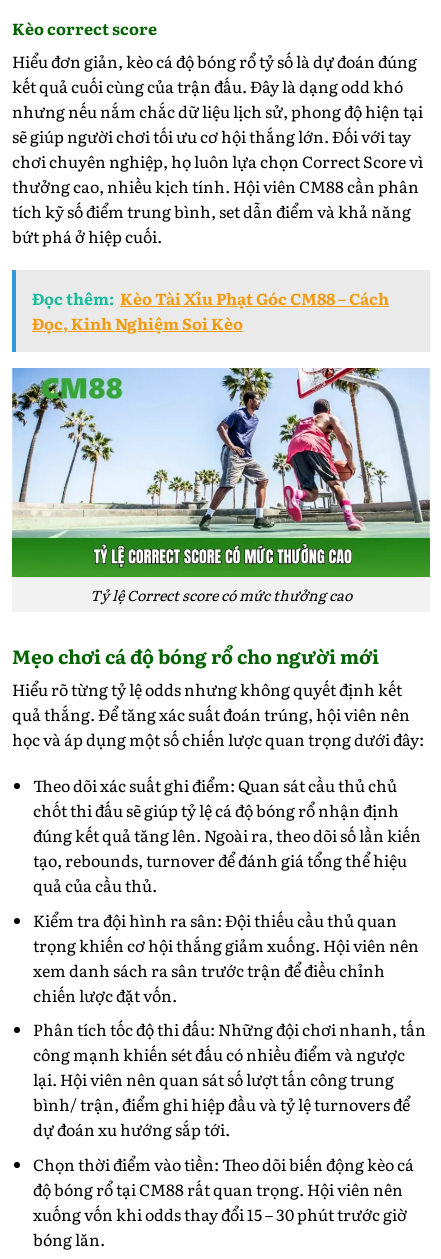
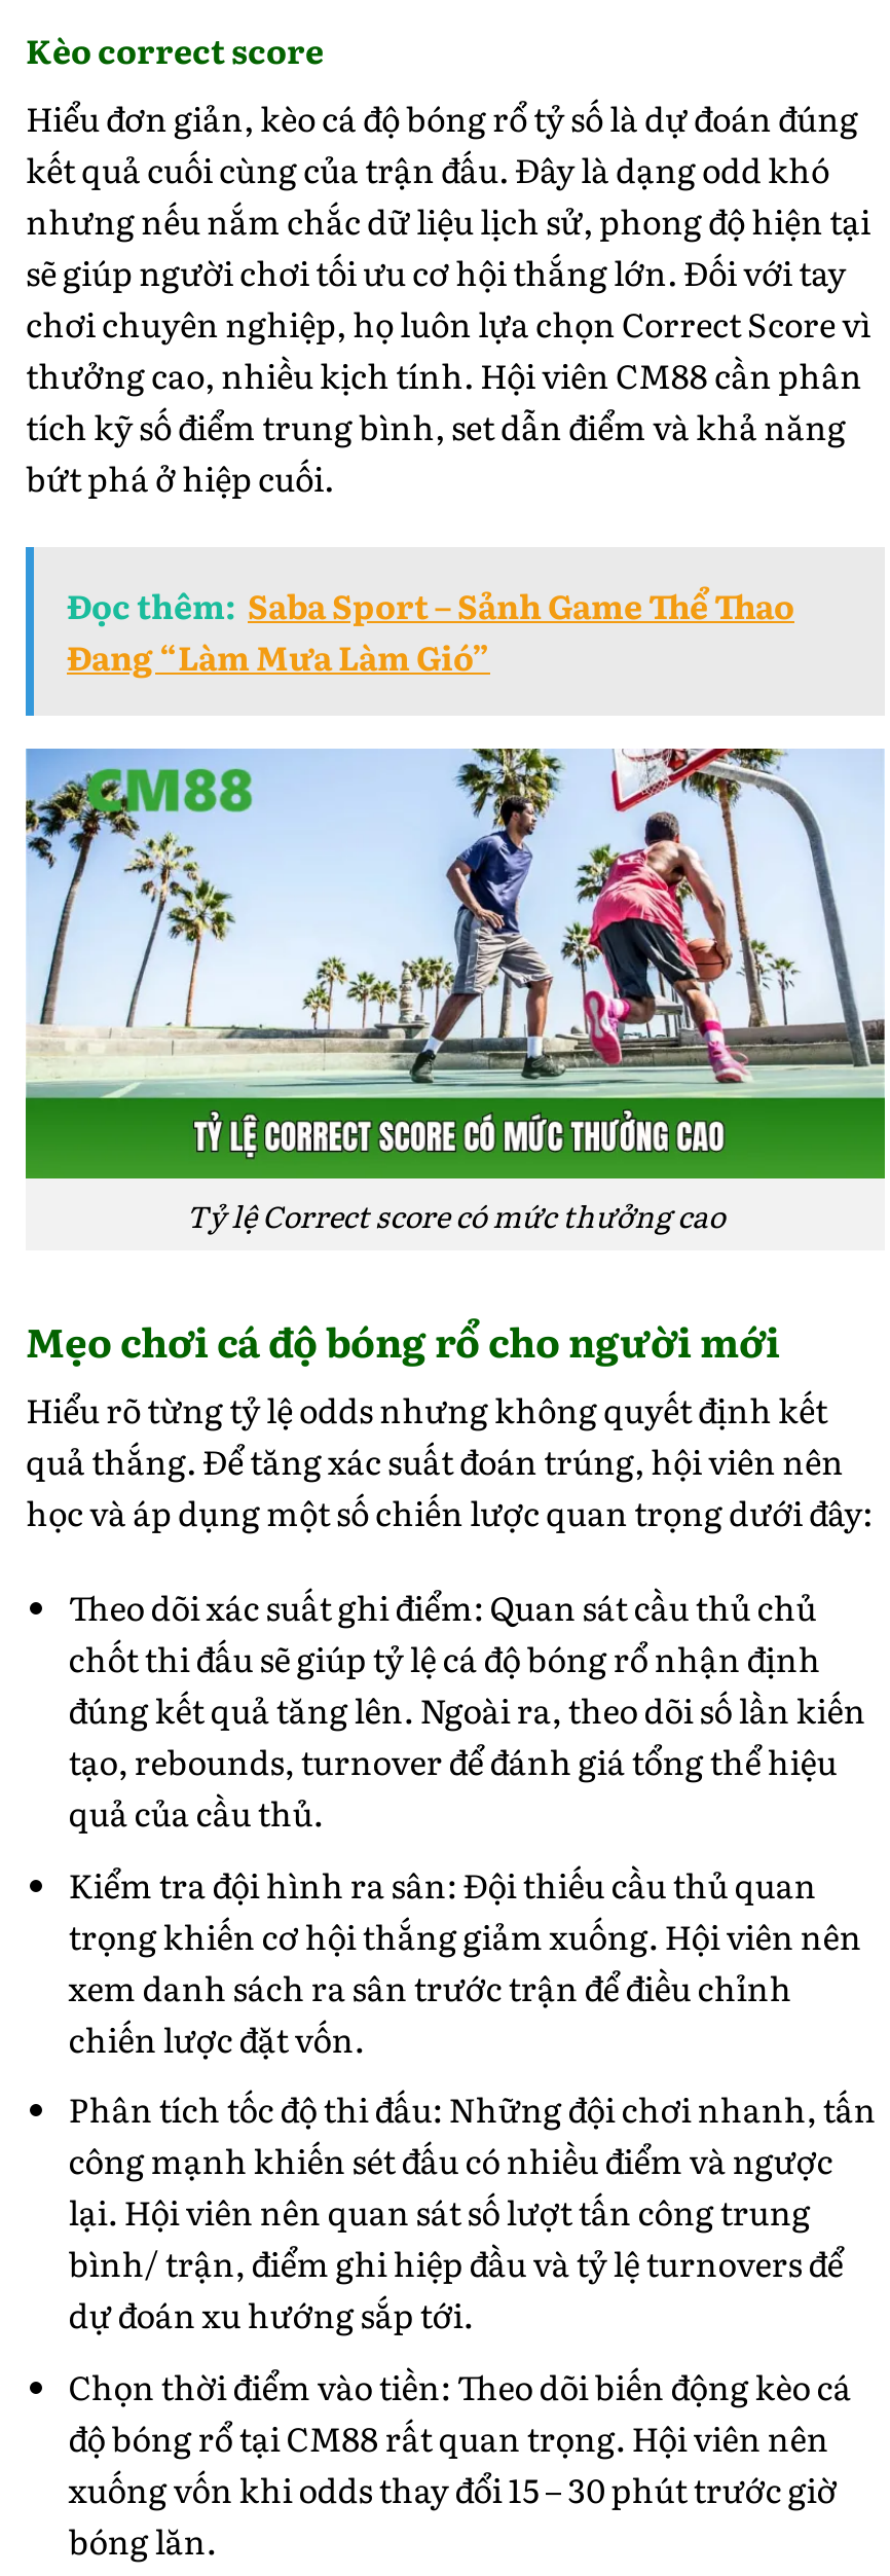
- Đọc thêm: Kèo Tài Xỉu Phạt Góc CM88 – Cách
- Đọc, Kinh Nghiệm Soi Kèo
+ Đọc thêm: Saba Sport – Sảnh Game Thể Thao
+ Đang “Làm Mưa Làm Gió”
